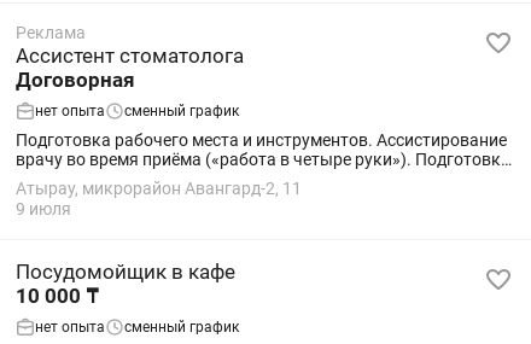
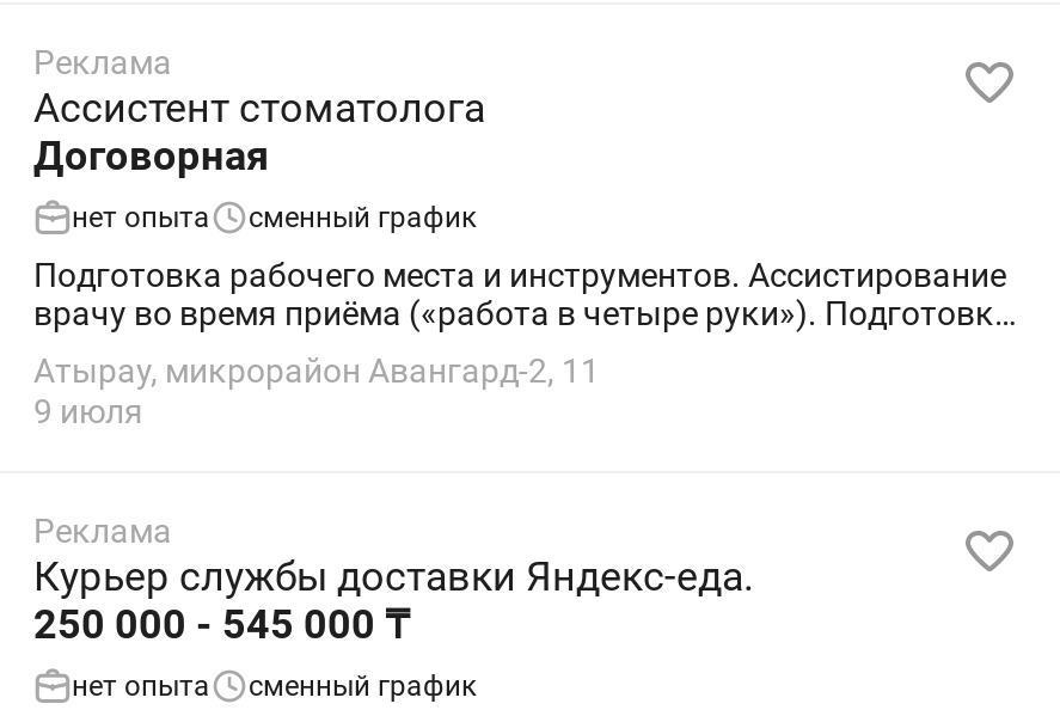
- Посудомойщик в кафе
- 10 000 ₸
+ Реклама
+ Курьер службы доставки Яндекс-еда.
+ 250 000 - 545 000 ₸
